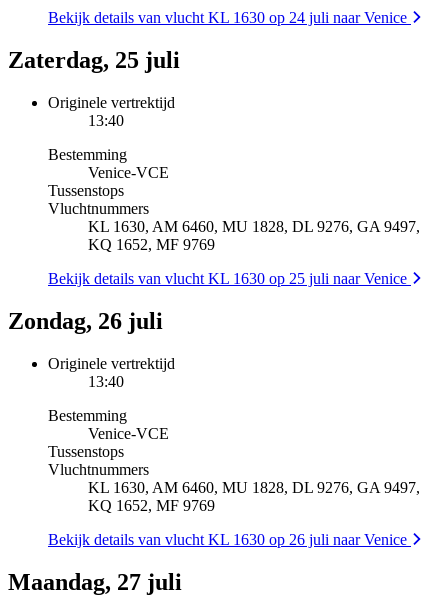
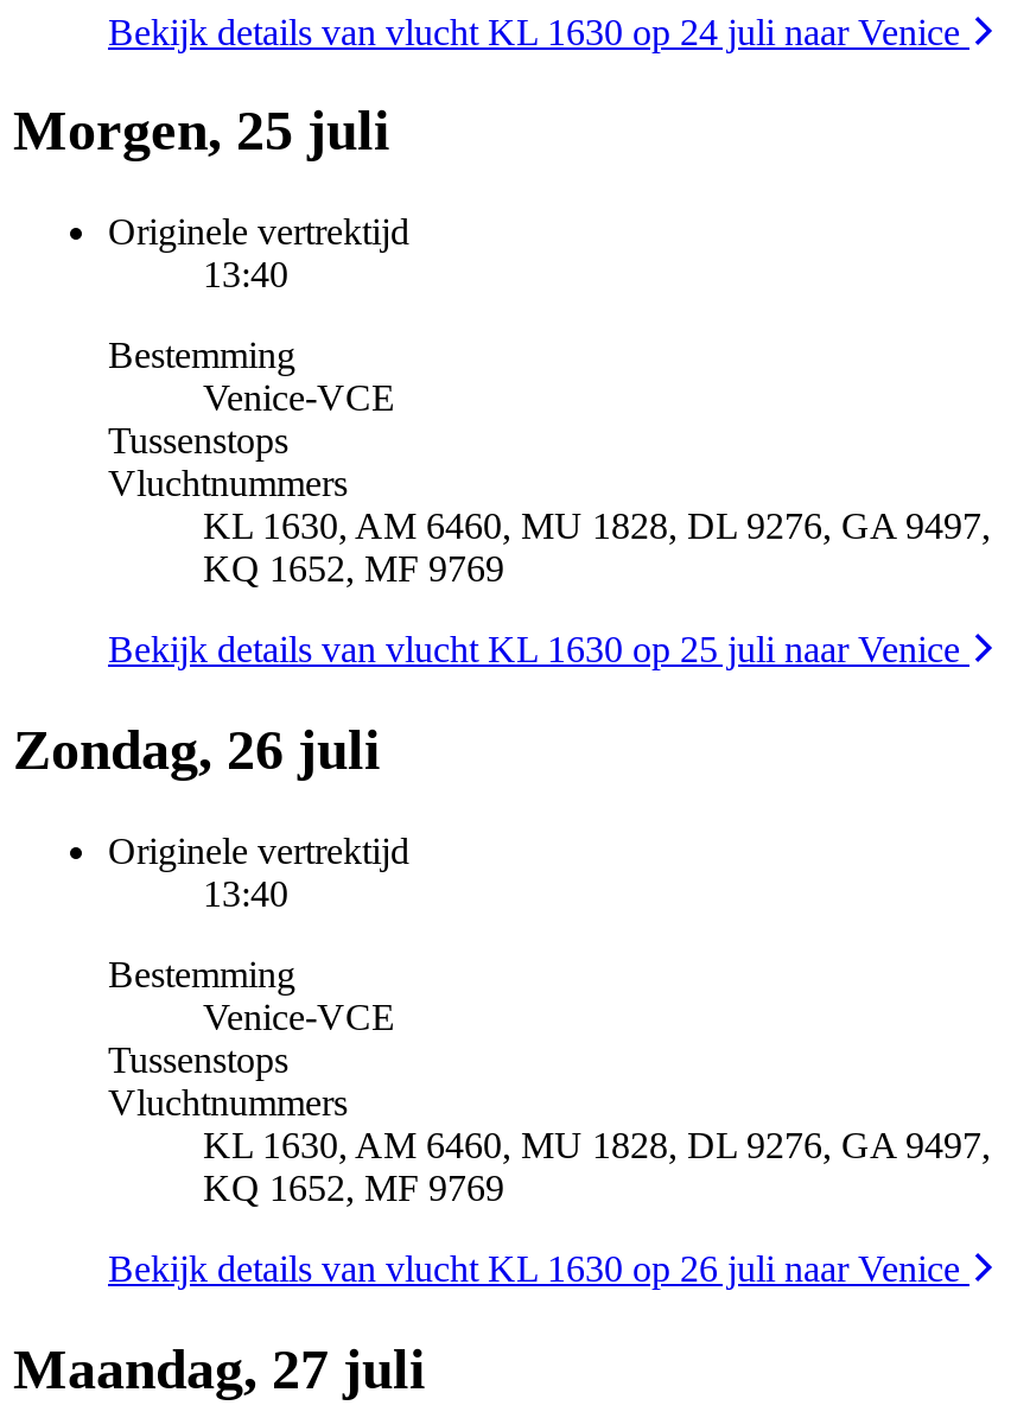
- Zaterdag, 25 juli
+ Morgen, 25 juli
